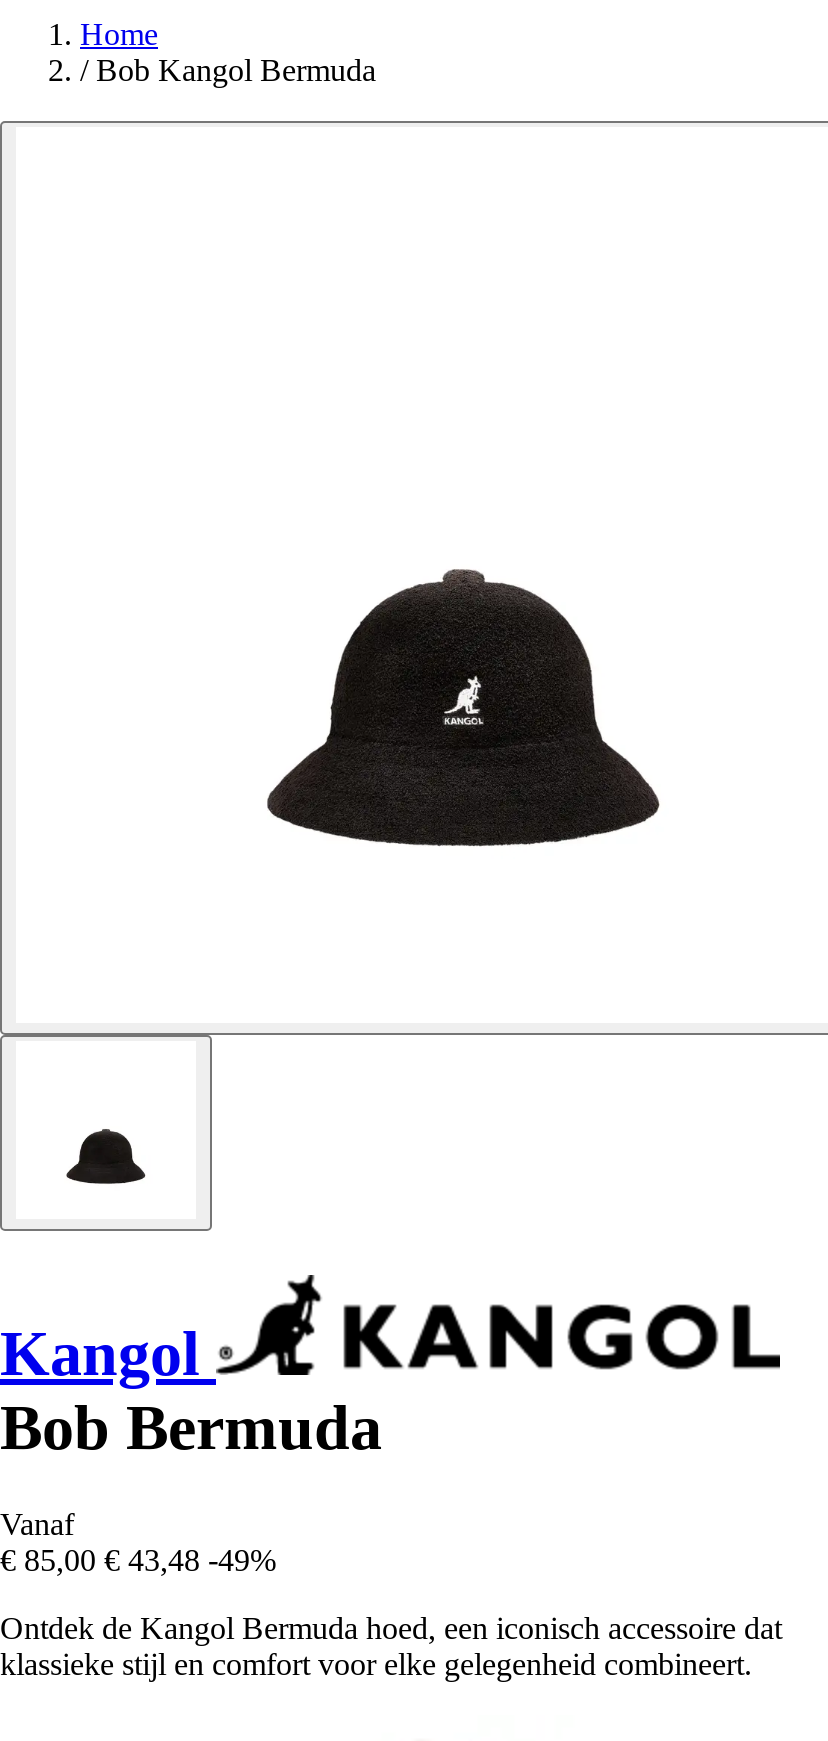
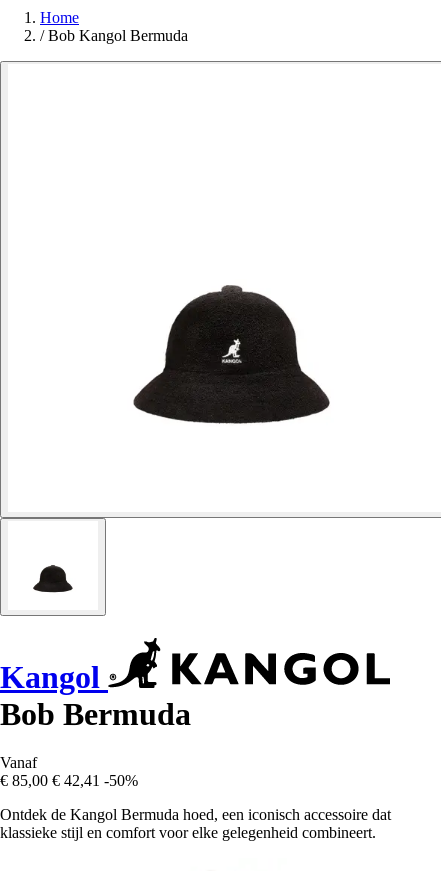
- € 85,00 € 43,48 -49%
+ € 85,00 € 42,41 -50%
